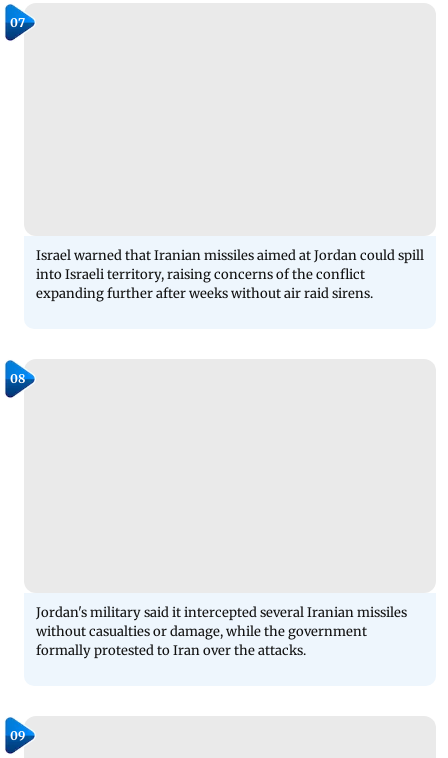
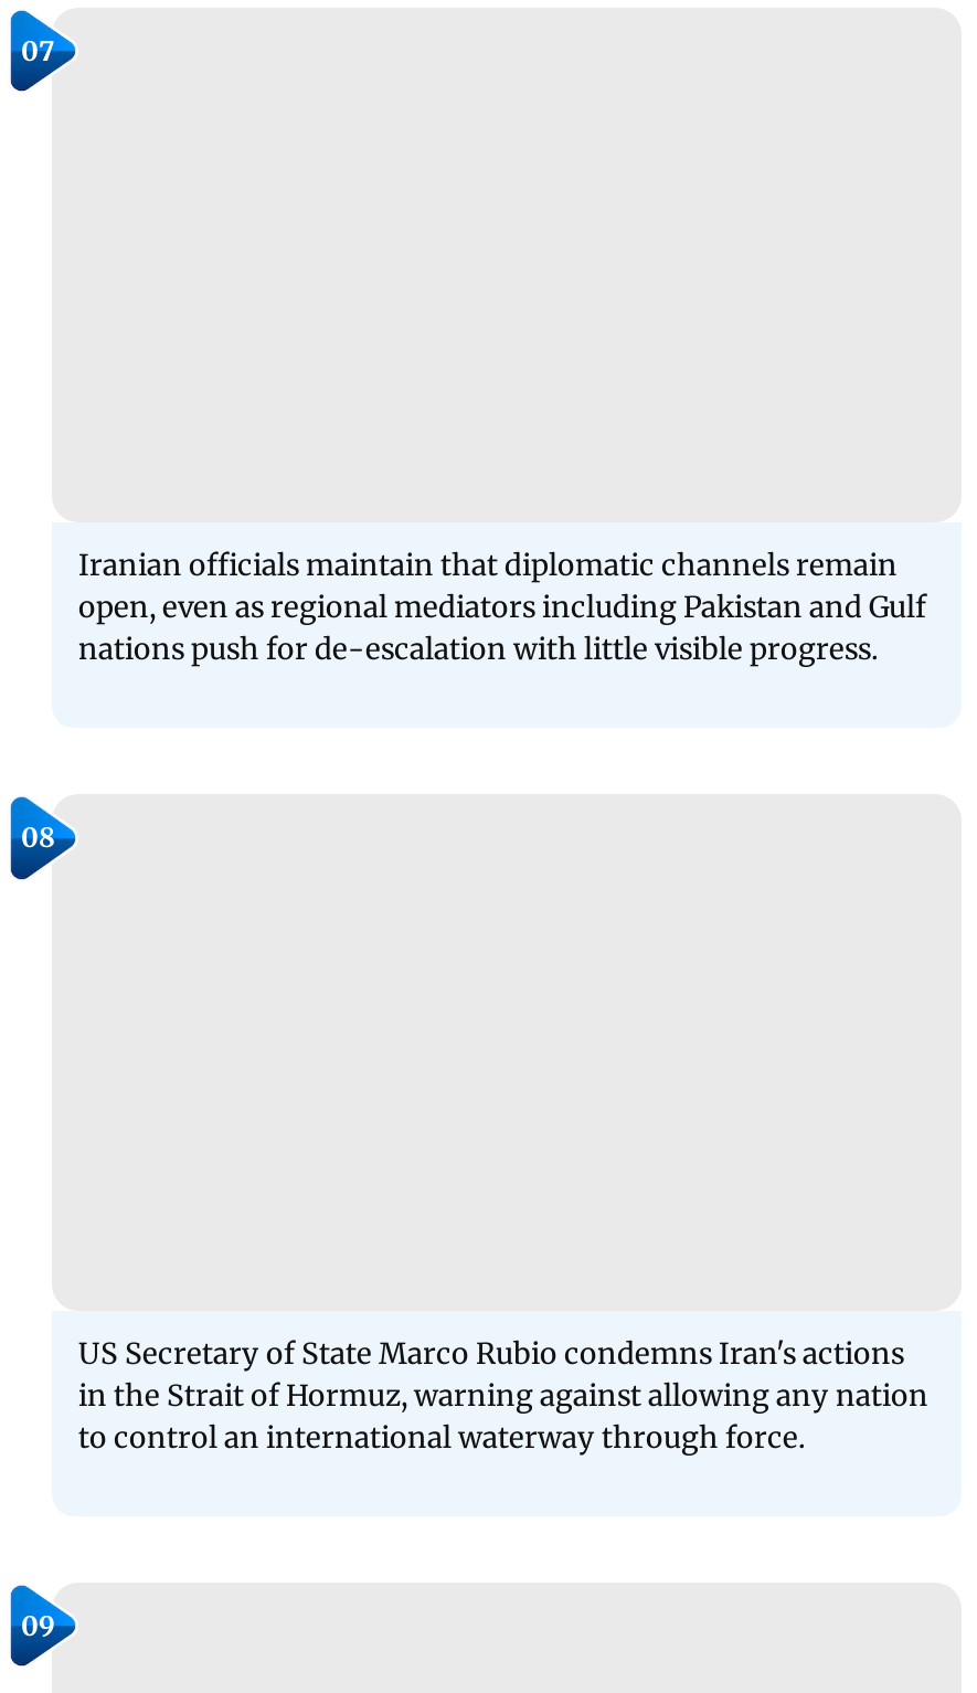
- Israel warned that Iranian missiles aimed at Jordan could spill
- into Israeli territory, raising concerns of the conflict
- expanding further after weeks without air raid sirens.
+ Iranian officials maintain that diplomatic channels remain
+ open, even as regional mediators including Pakistan and Gulf
+ nations push for de-escalation with little visible progress.

- Jordan's military said it intercepted several Iranian missiles
- without casualties or damage, while the government
- formally protested to Iran over the attacks.
+ US Secretary of State Marco Rubio condemns Iran's actions
+ in the Strait of Hormuz, warning against allowing any nation
+ to control an international waterway through force.
